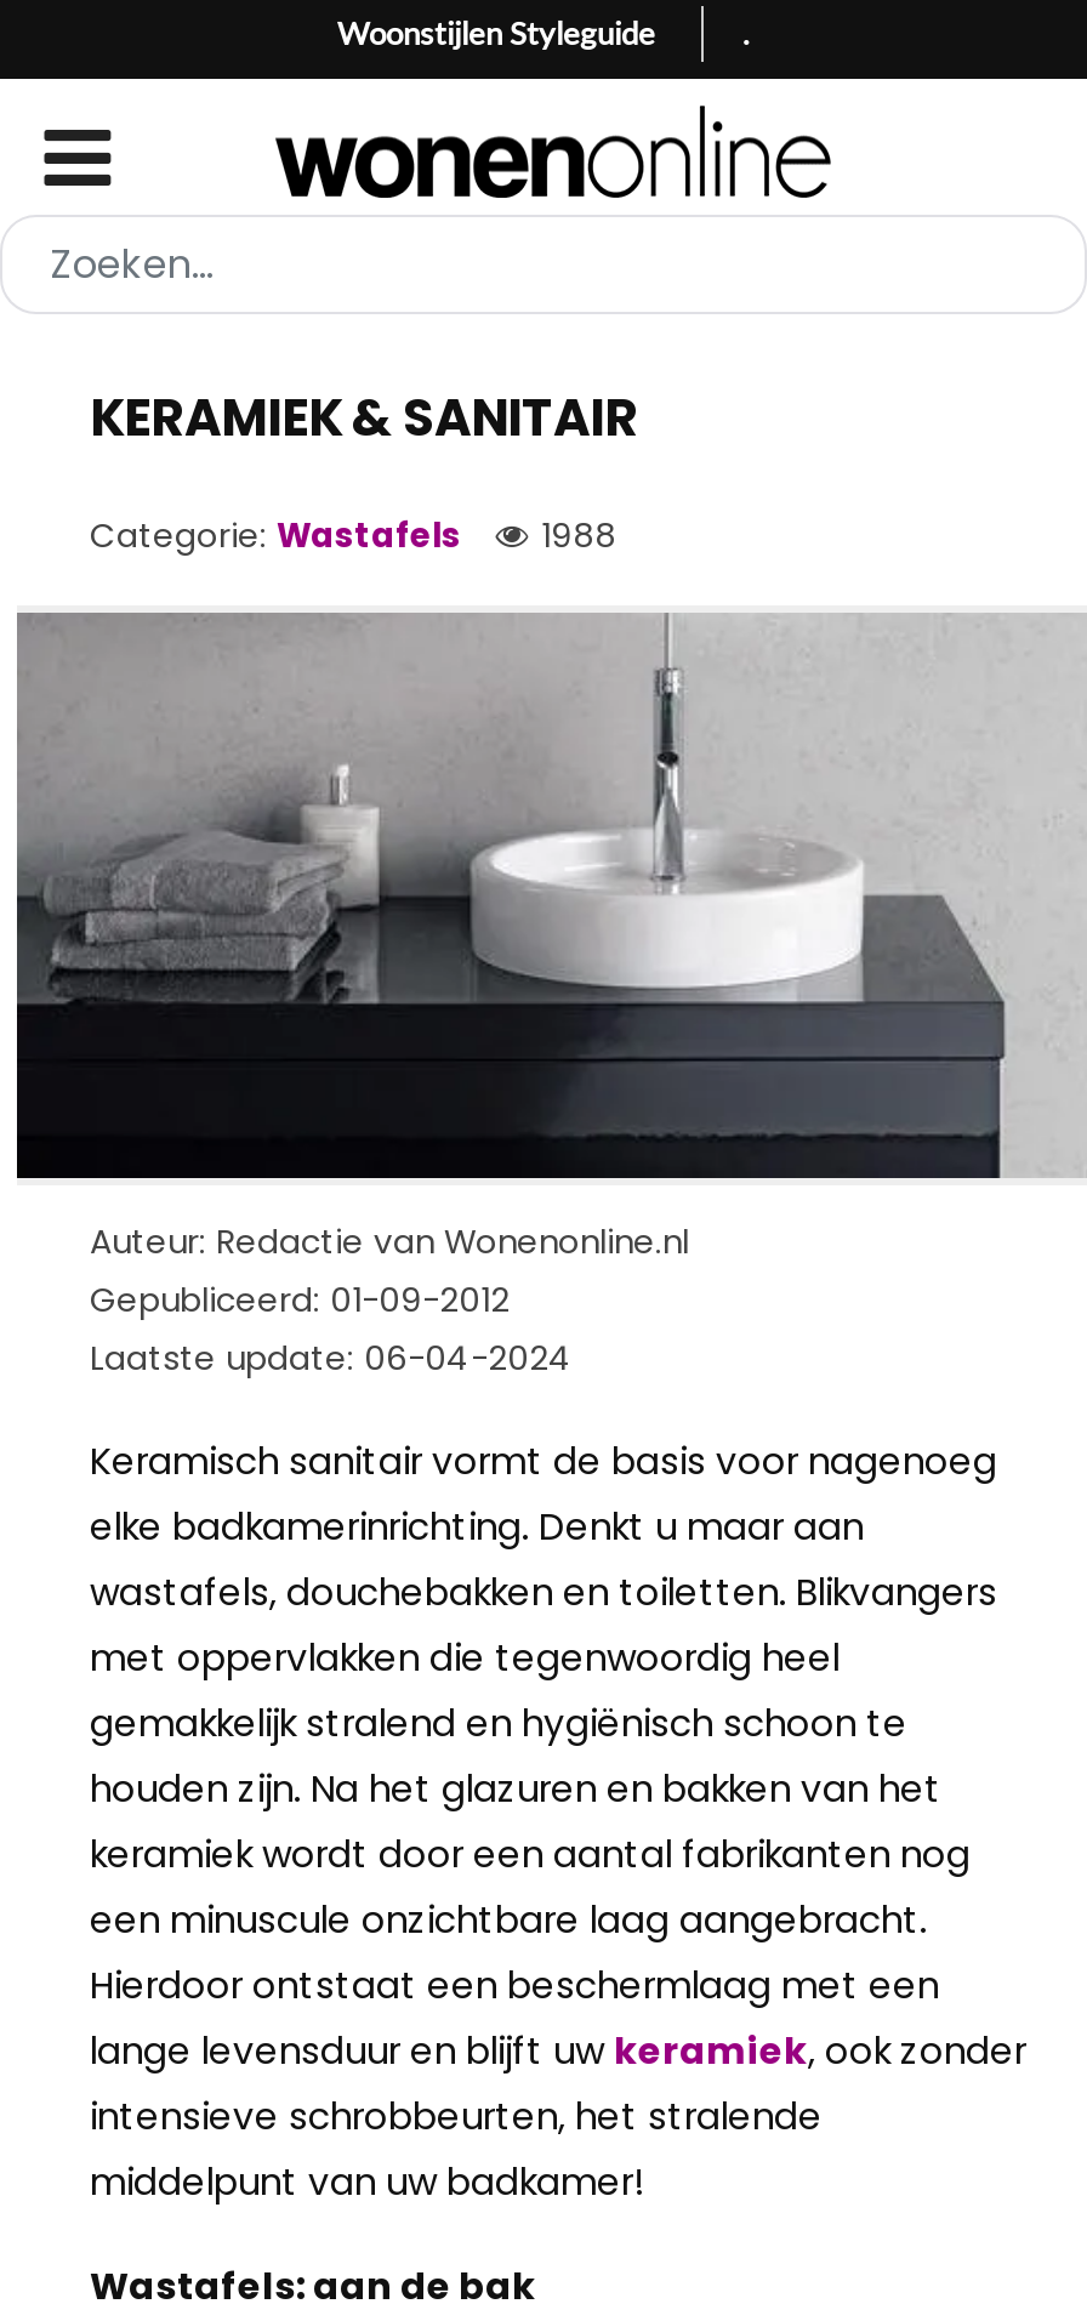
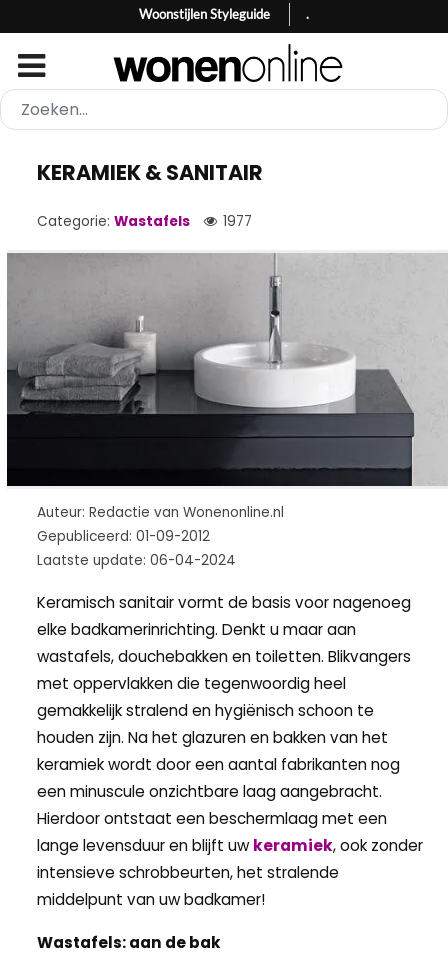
- Categorie: Wastafels 1988
+ Categorie: Wastafels 1977
